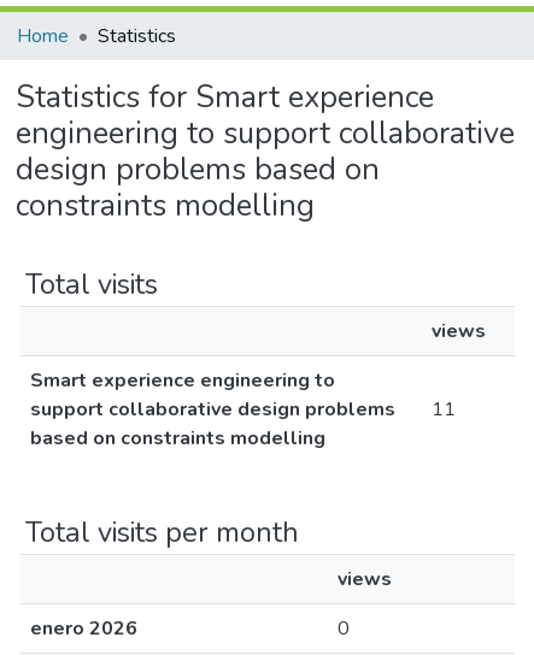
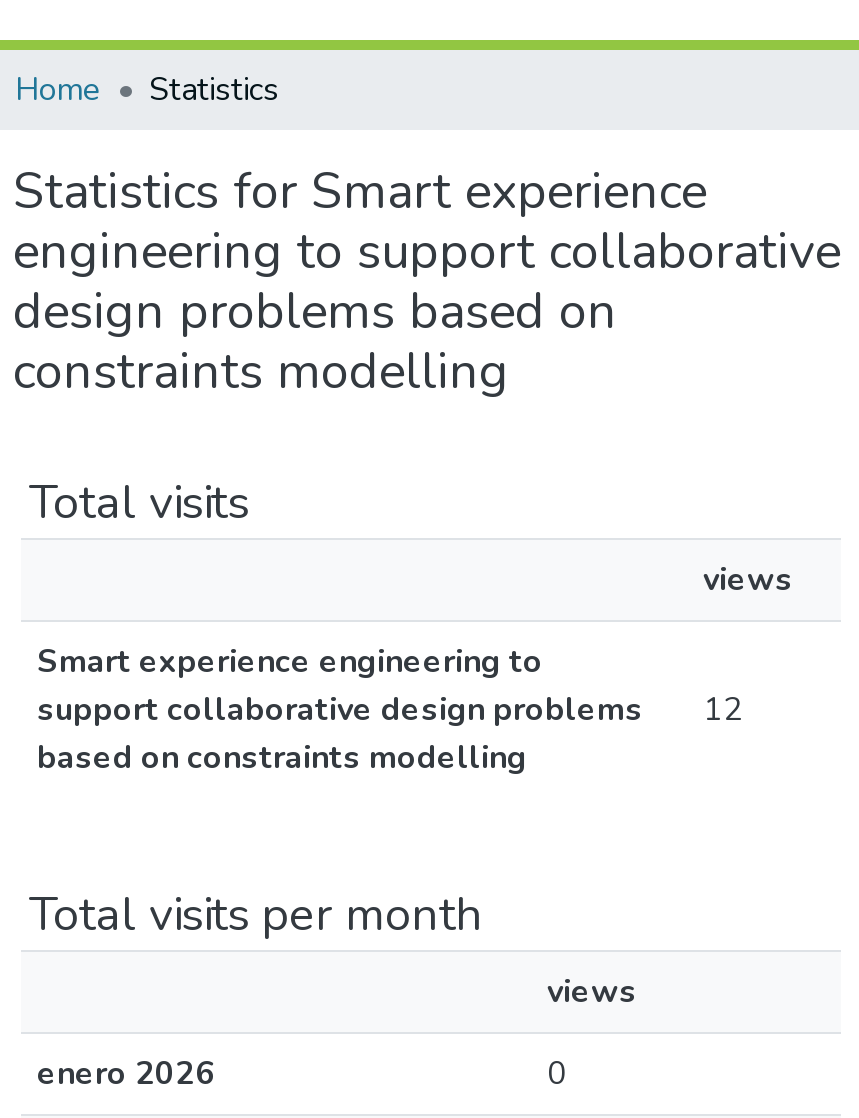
- support collaborative design problems 11
+ support collaborative design problems 12
